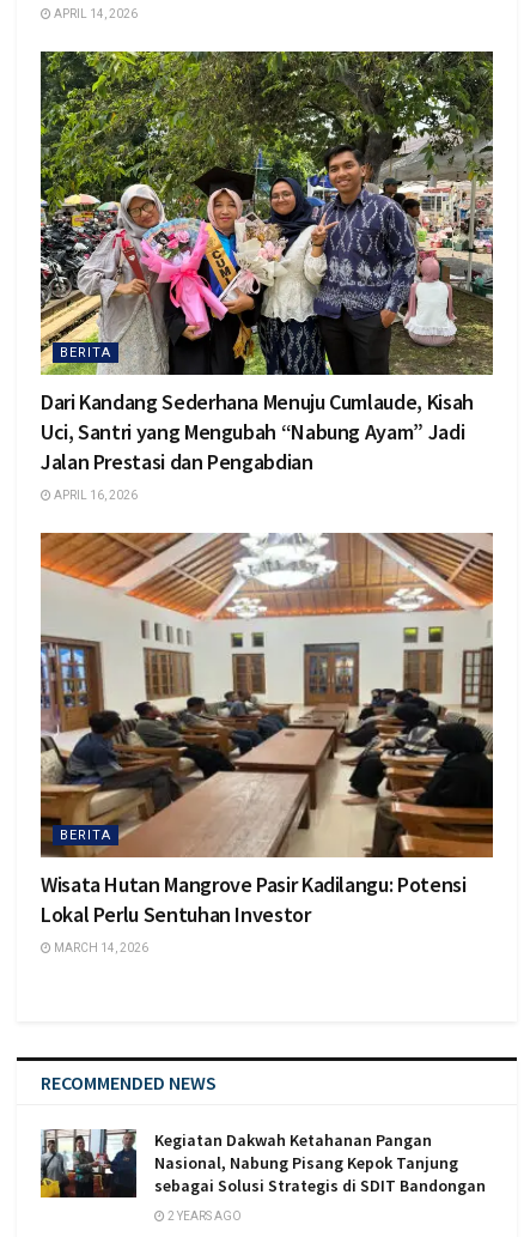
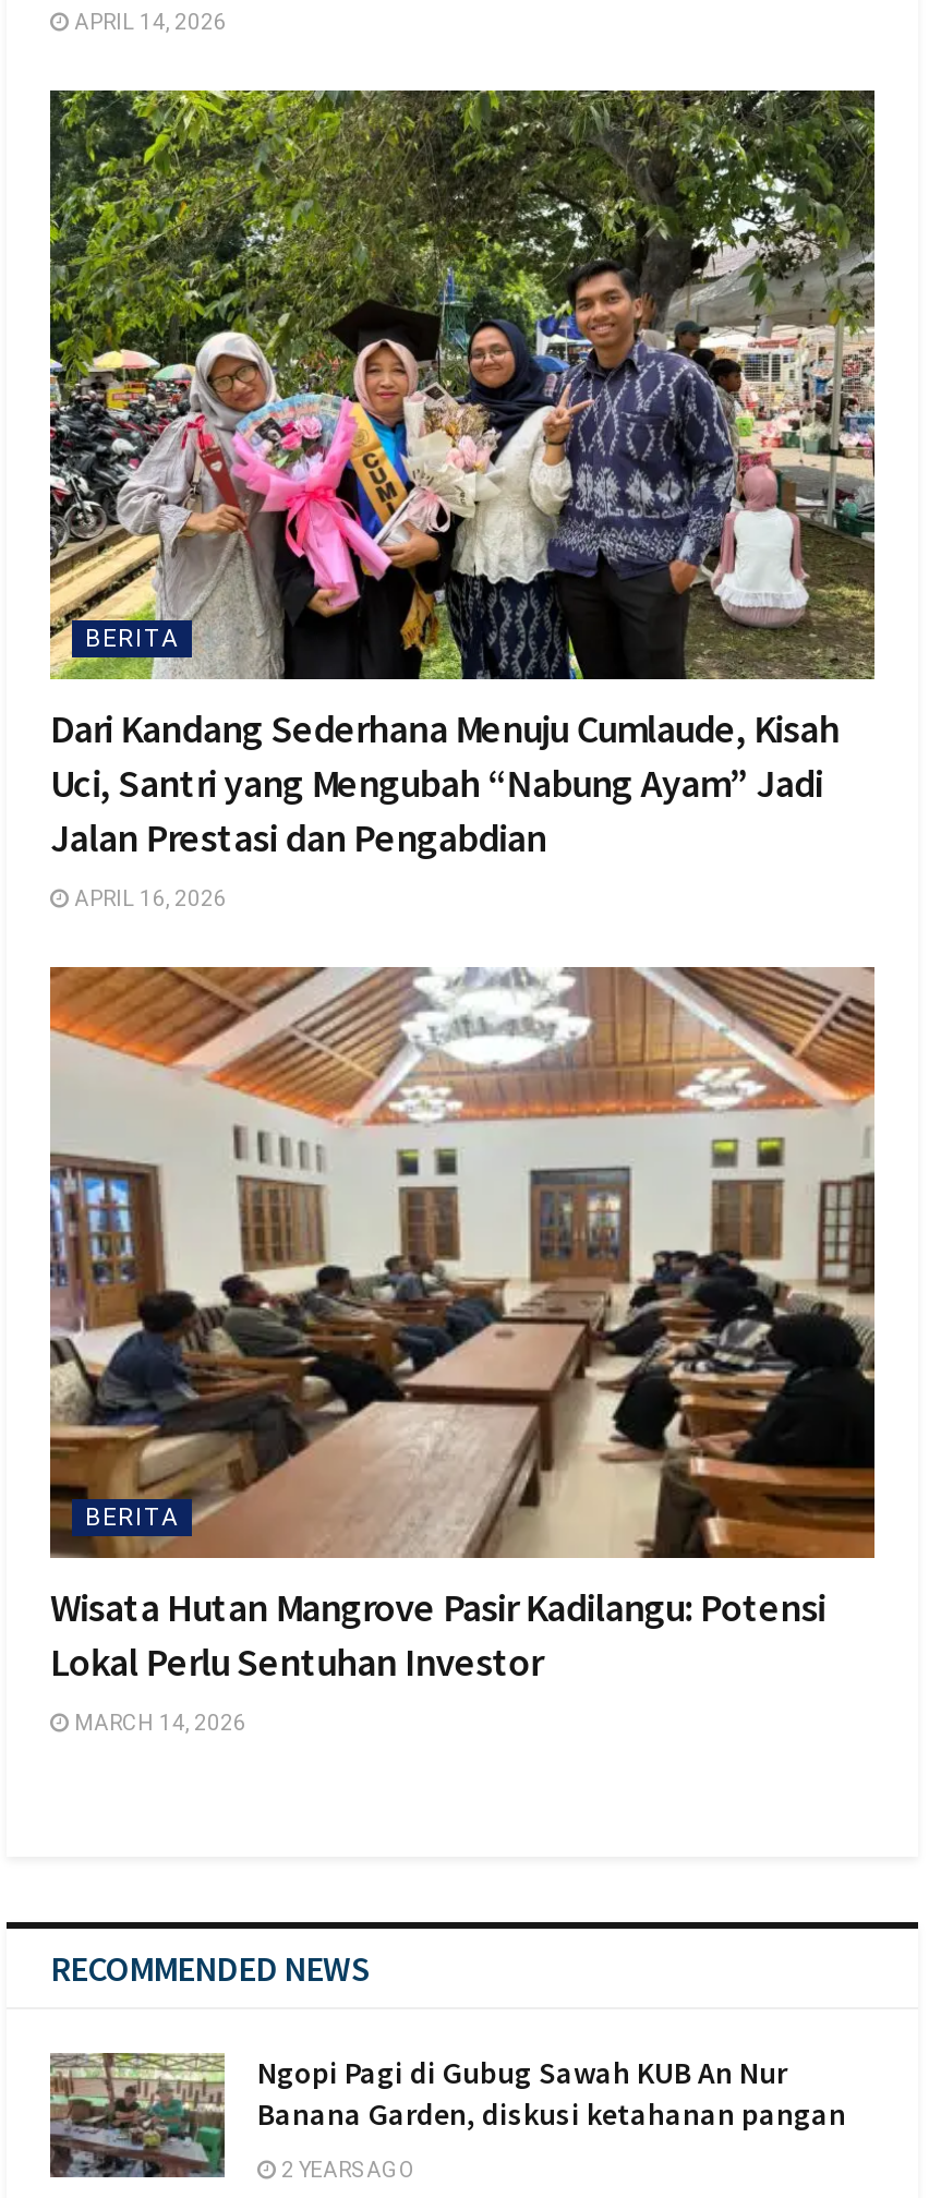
- [image]
- Kegiatan Dakwah Ketahanan Pangan
- Nasional, Nabung Pisang Kepok Tanjung
- sebagai Solusi Strategis di SDIT Bandongan
+ [image]
+ Ngopi Pagi di Gubug Sawah KUB An Nur
+ Banana Garden, diskusi ketahanan pangan
